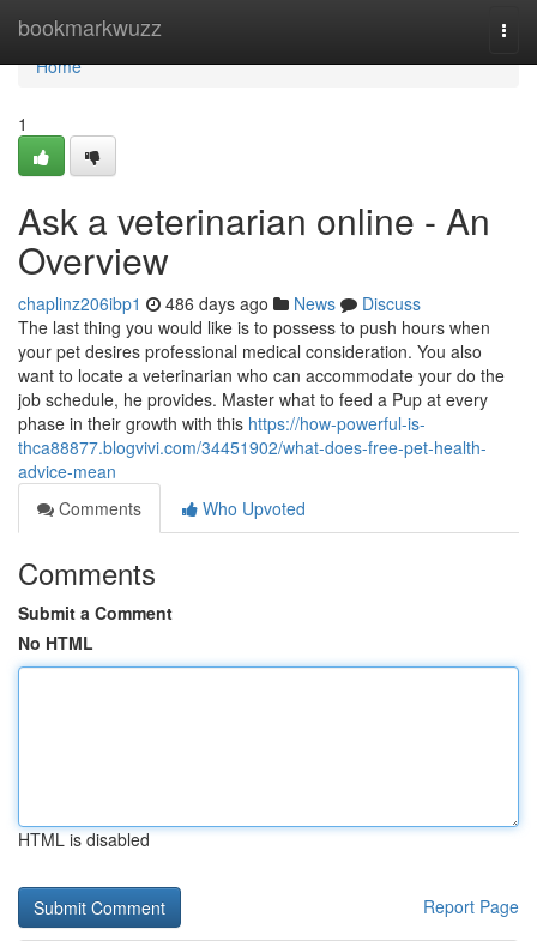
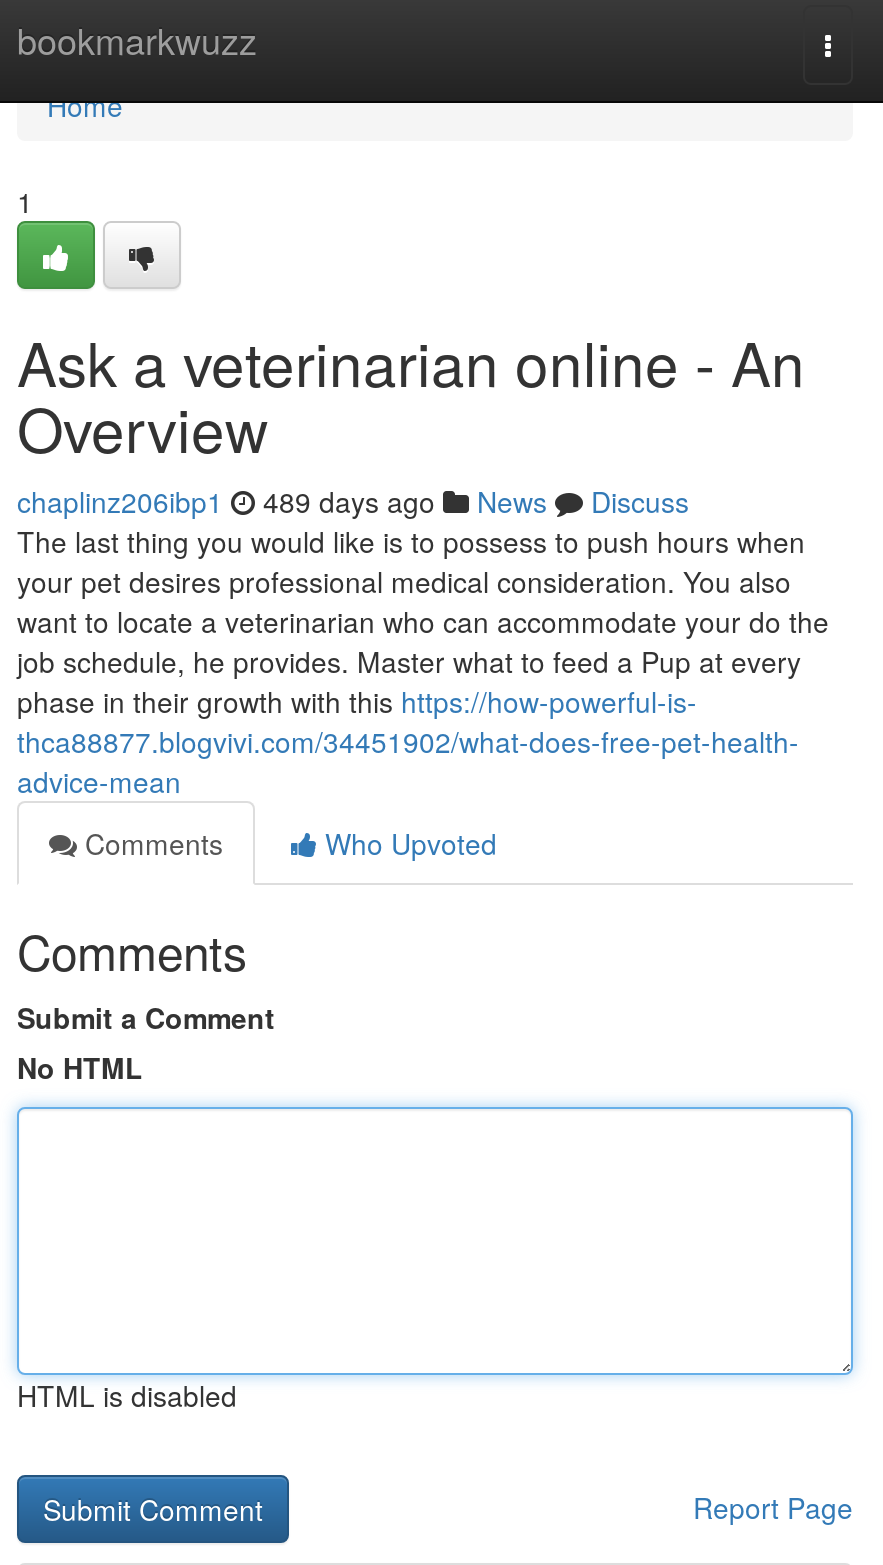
- chaplinz206ibp1 486 days ago News Discuss
+ chaplinz206ibp1 489 days ago News Discuss
